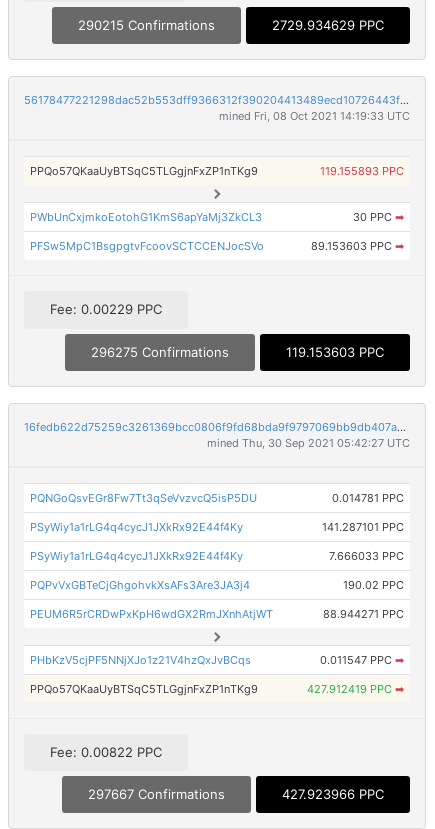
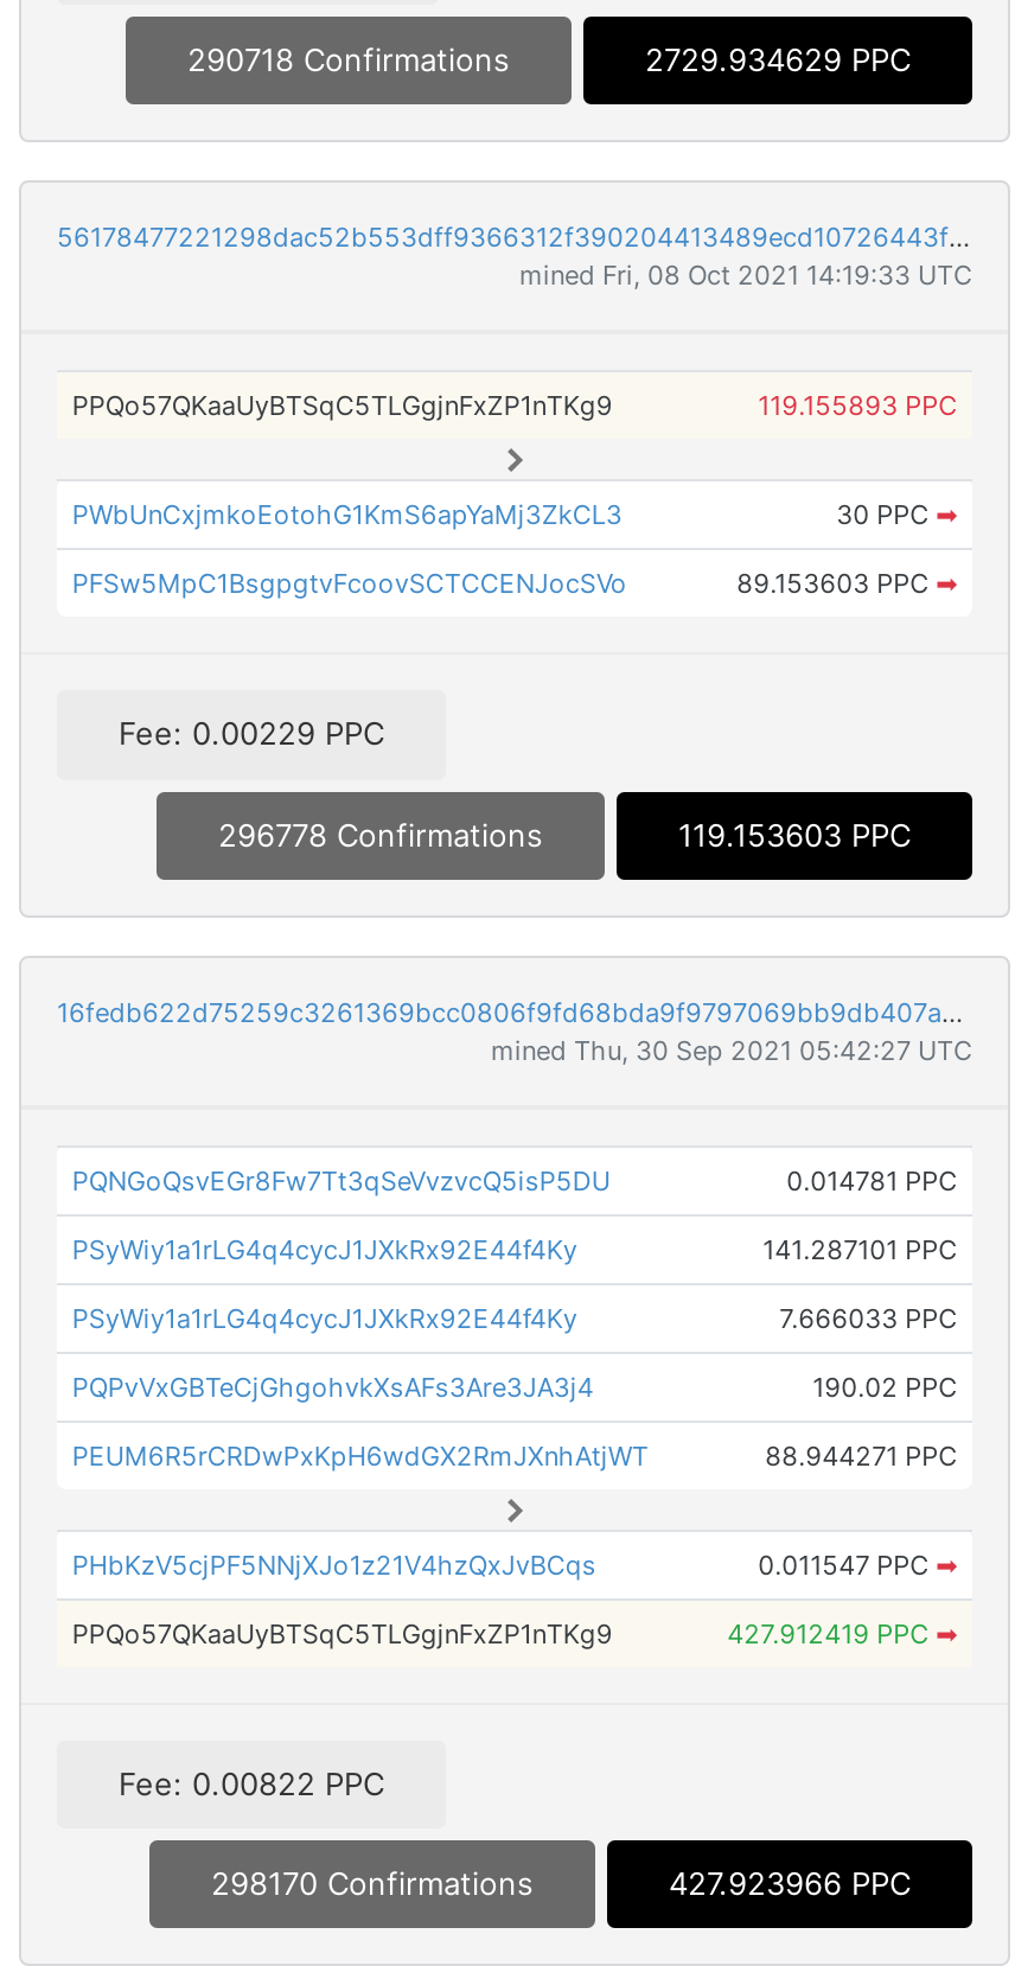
- 290215 Confirmations
+ 290718 Confirmations

- 296275 Confirmations
+ 296778 Confirmations

- 297667 Confirmations
+ 298170 Confirmations
